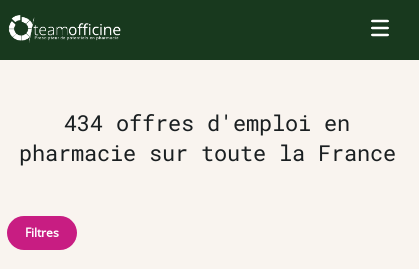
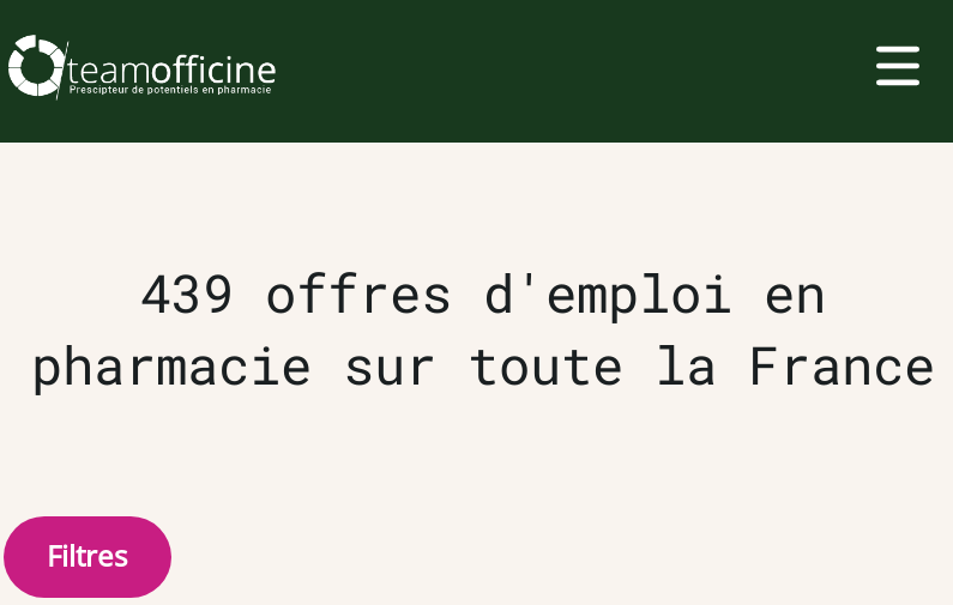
- 434 offres d'emploi en
+ 439 offres d'emploi en
